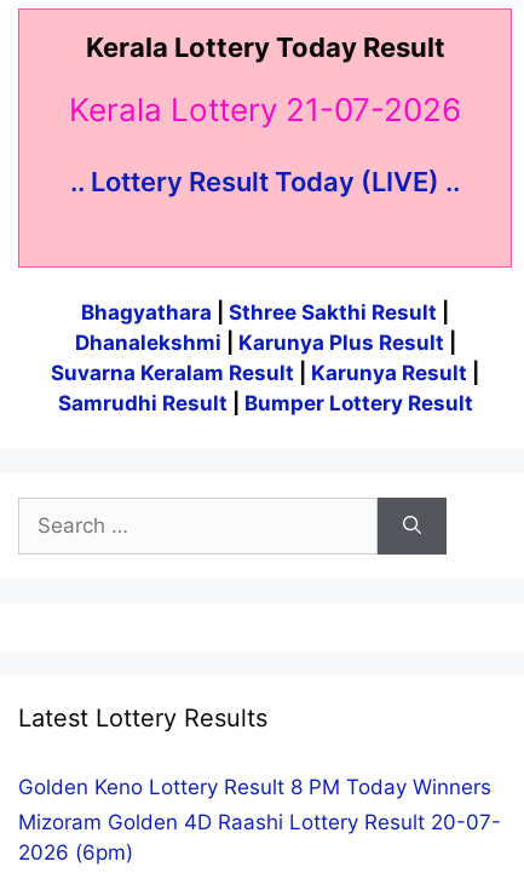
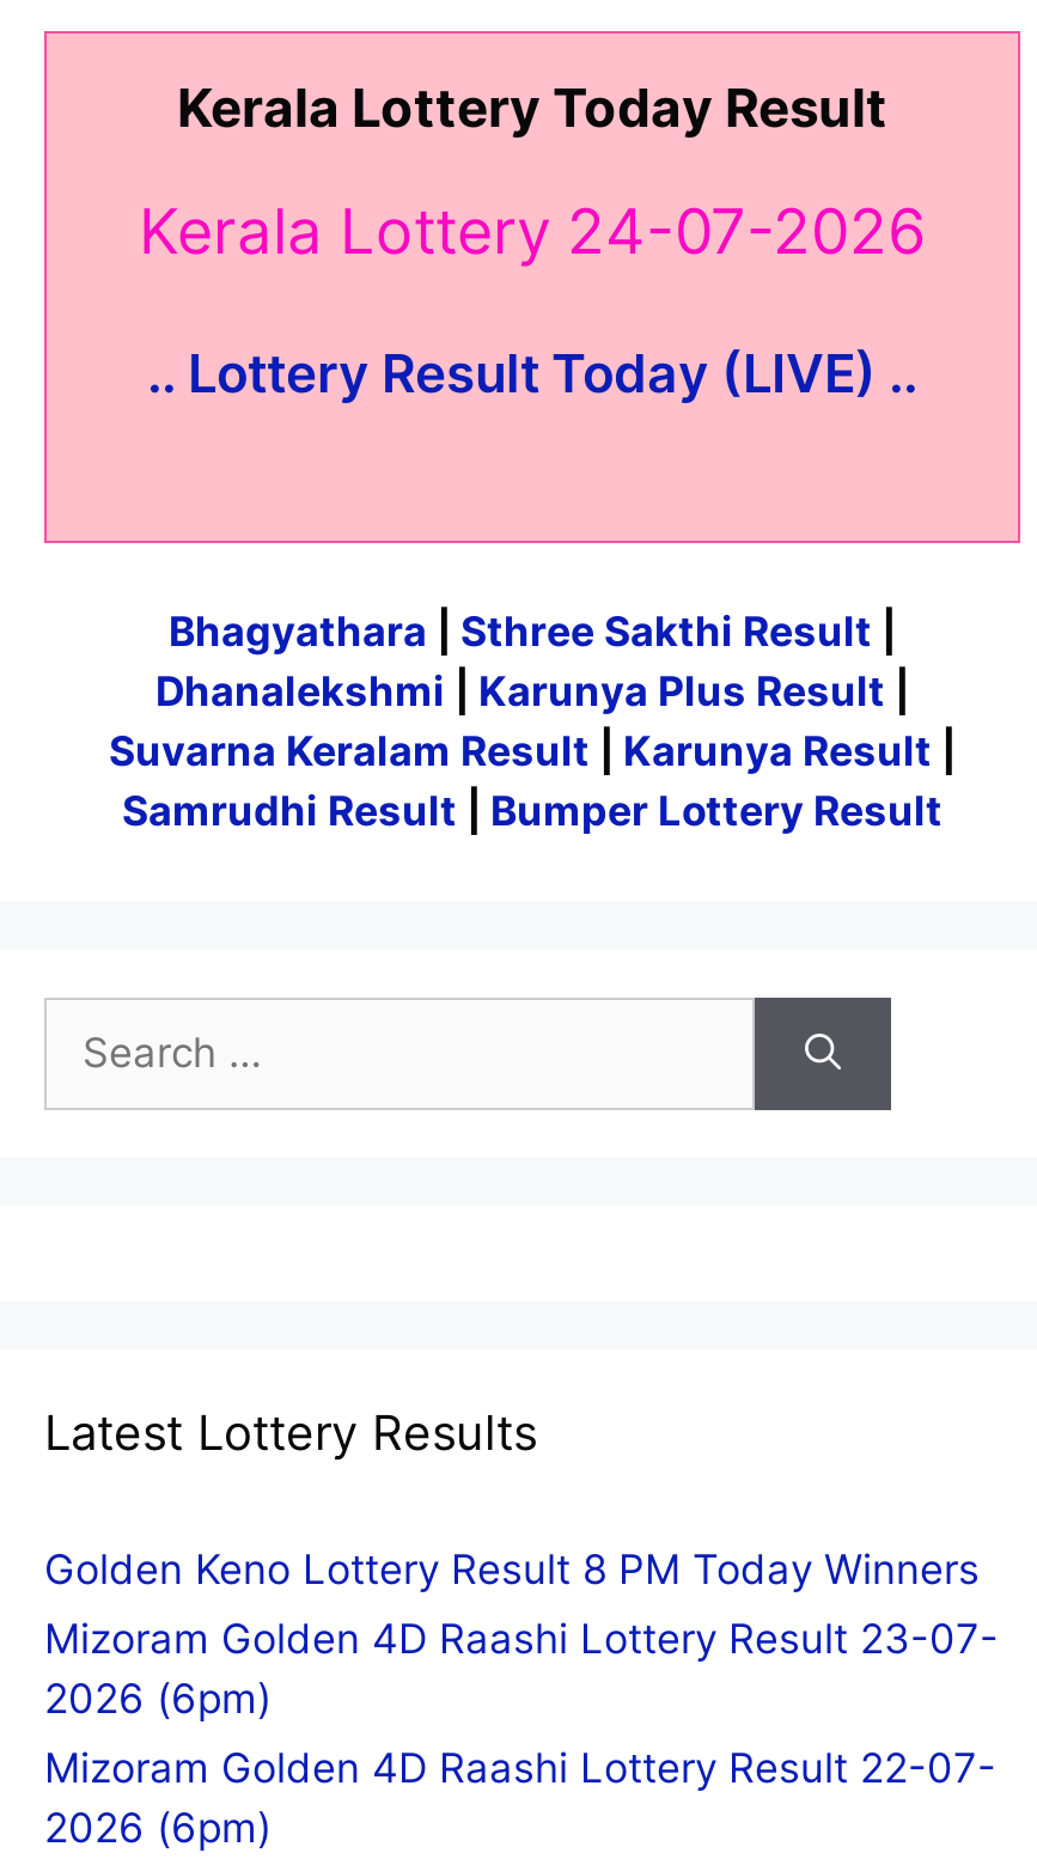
- Kerala Lottery 21-07-2026
+ Kerala Lottery 24-07-2026

- Mizoram Golden 4D Raashi Lottery Result 20-07-
+ Mizoram Golden 4D Raashi Lottery Result 23-07-
+ 2026 (6pm)
+ Mizoram Golden 4D Raashi Lottery Result 22-07-
